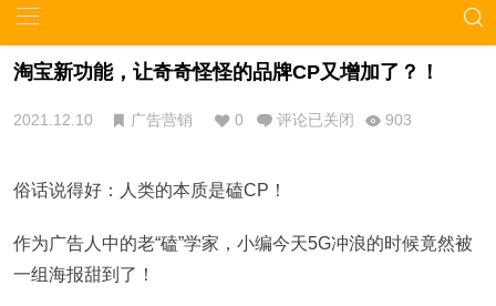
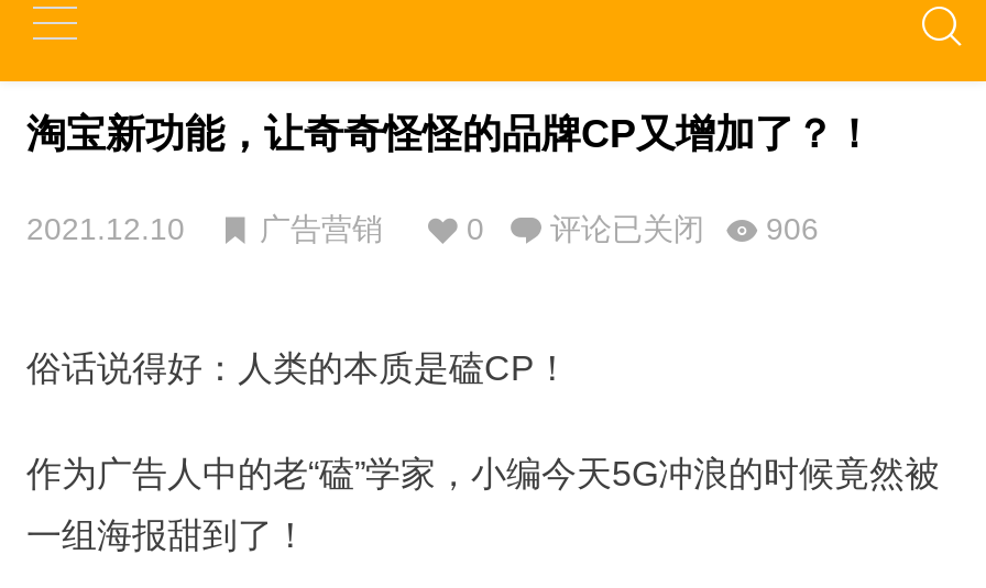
- 0 评论已关闭 903
+ 0 评论已关闭 906
